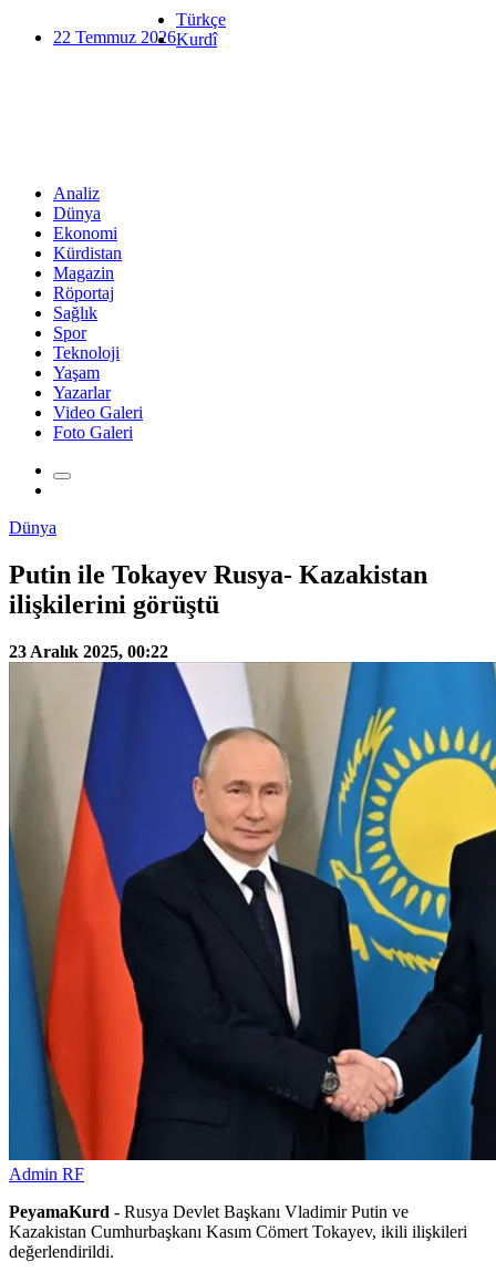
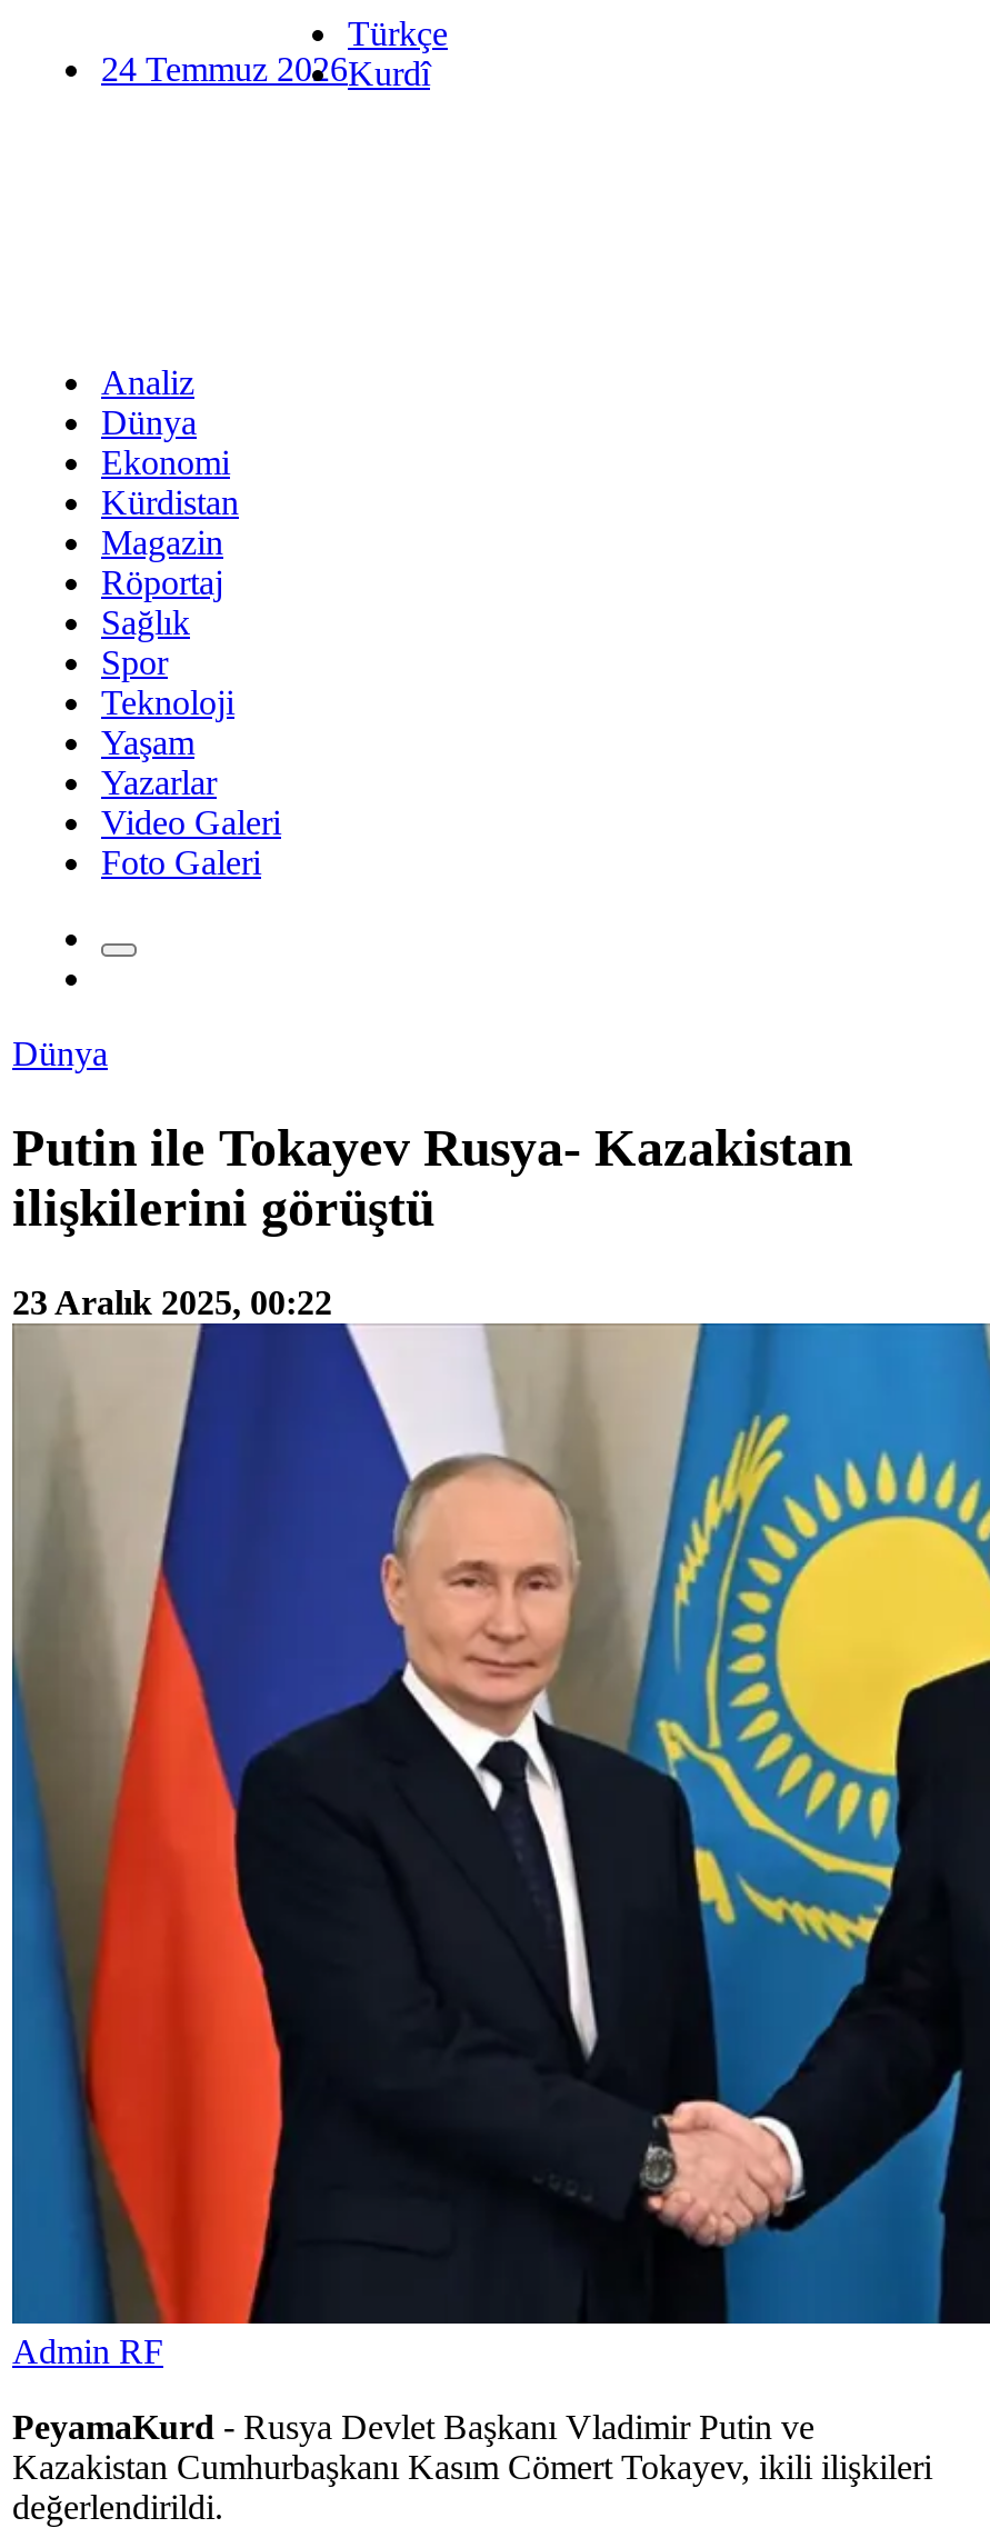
- 22 Temmuz 2026 Kurdî
+ 24 Temmuz 2026 Kurdî
